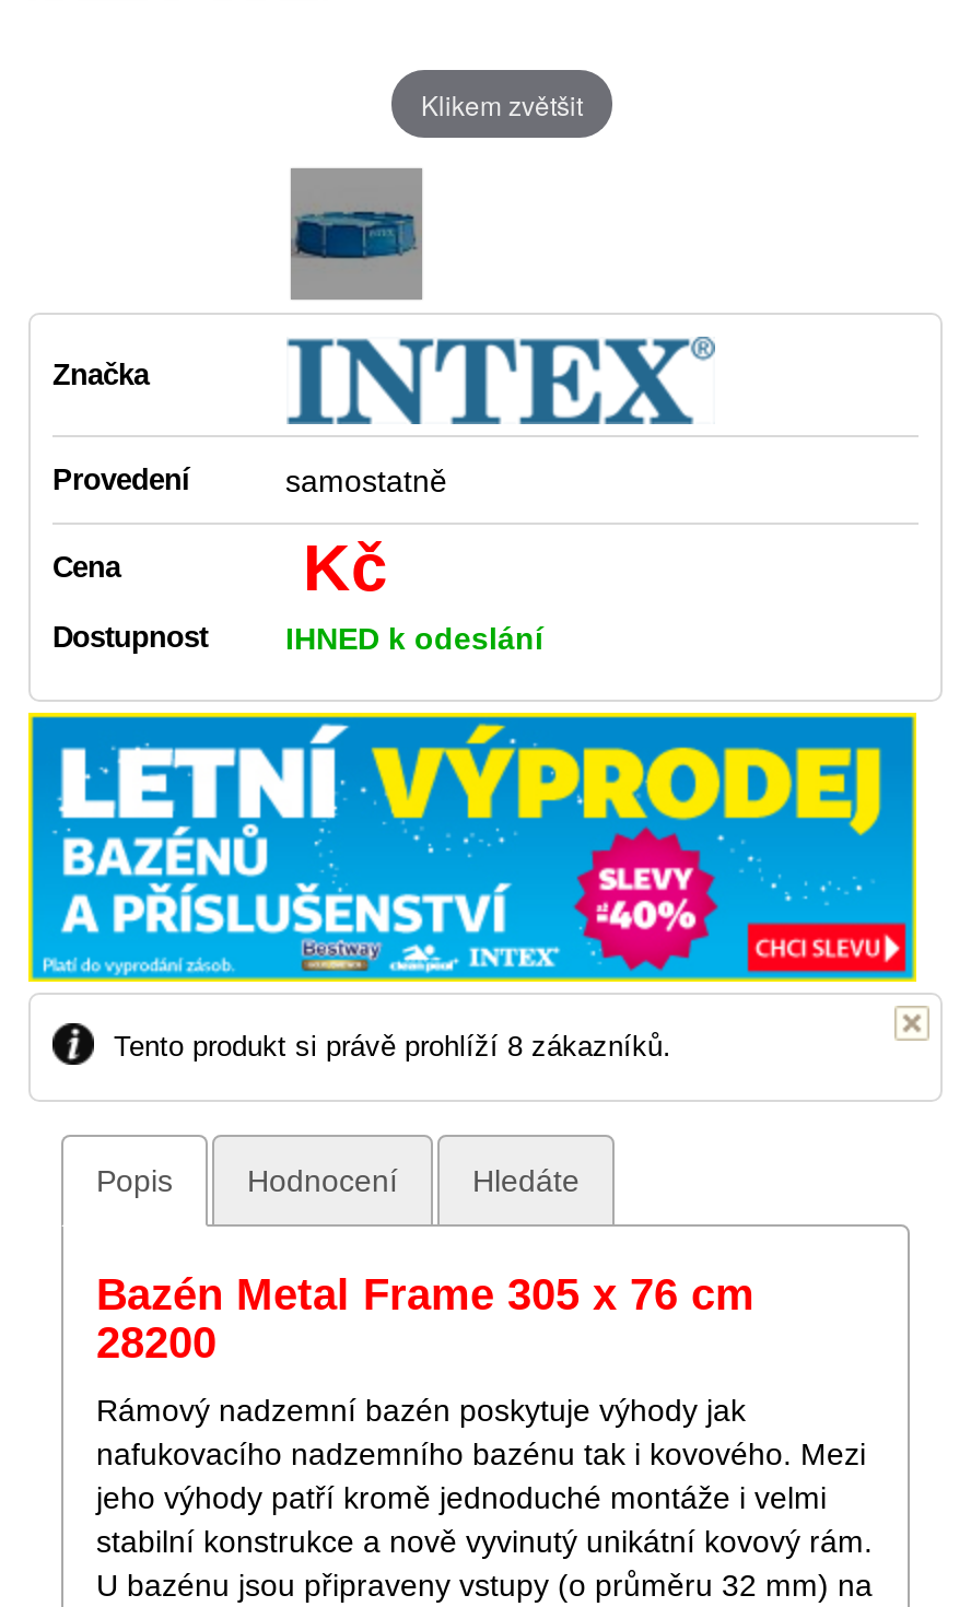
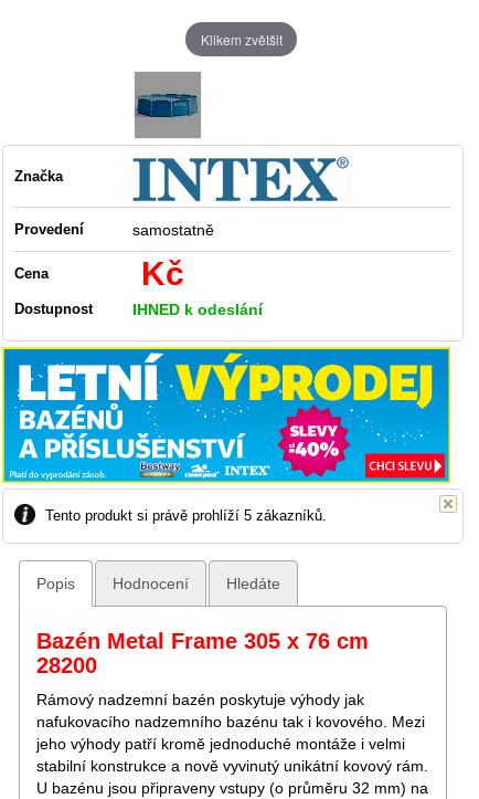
- Tento produkt si právě prohlíží 8 zákazníků.
+ Tento produkt si právě prohlíží 5 zákazníků.
